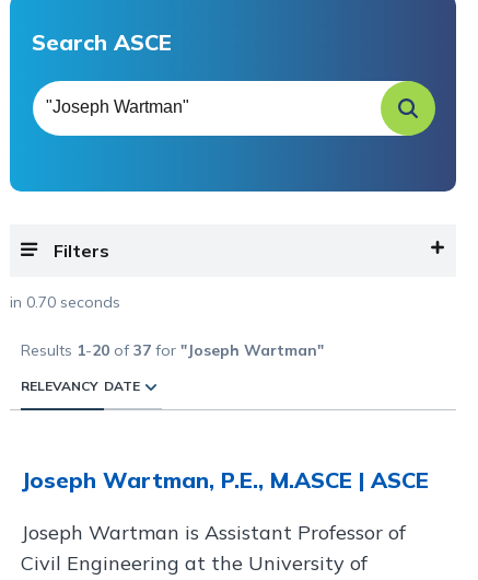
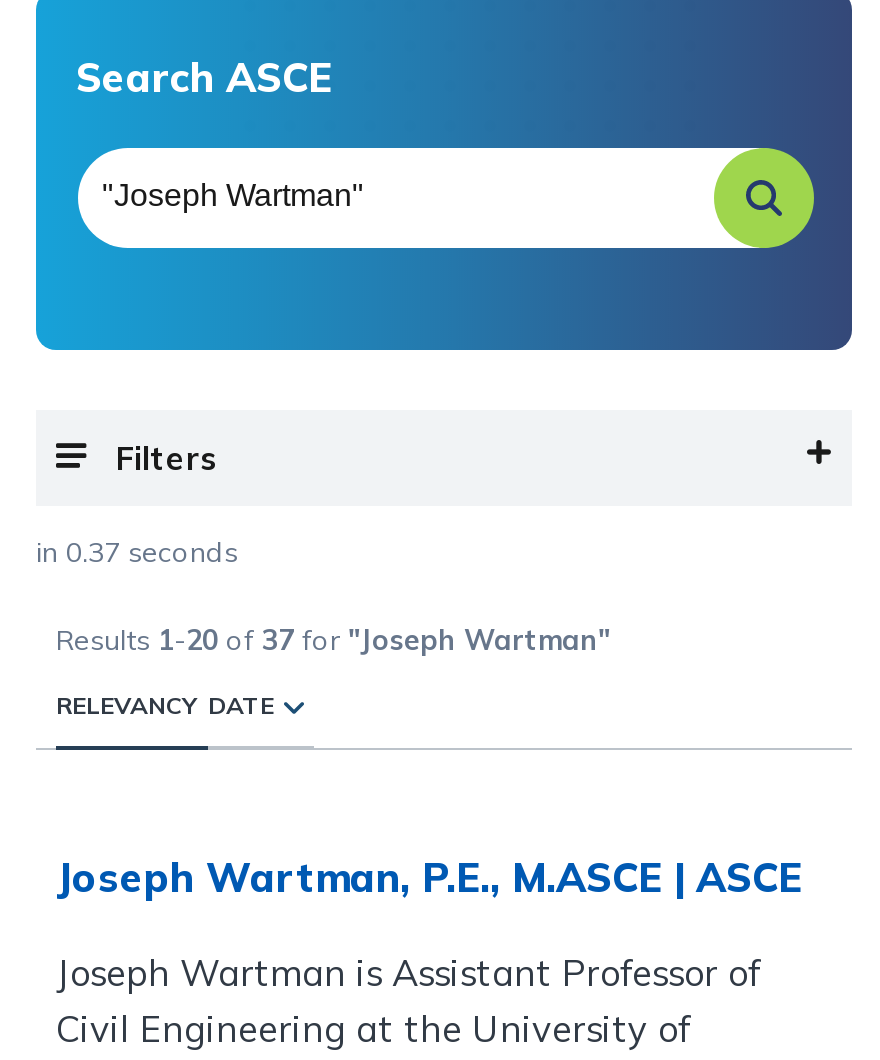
- in 0.70 seconds
+ in 0.37 seconds
